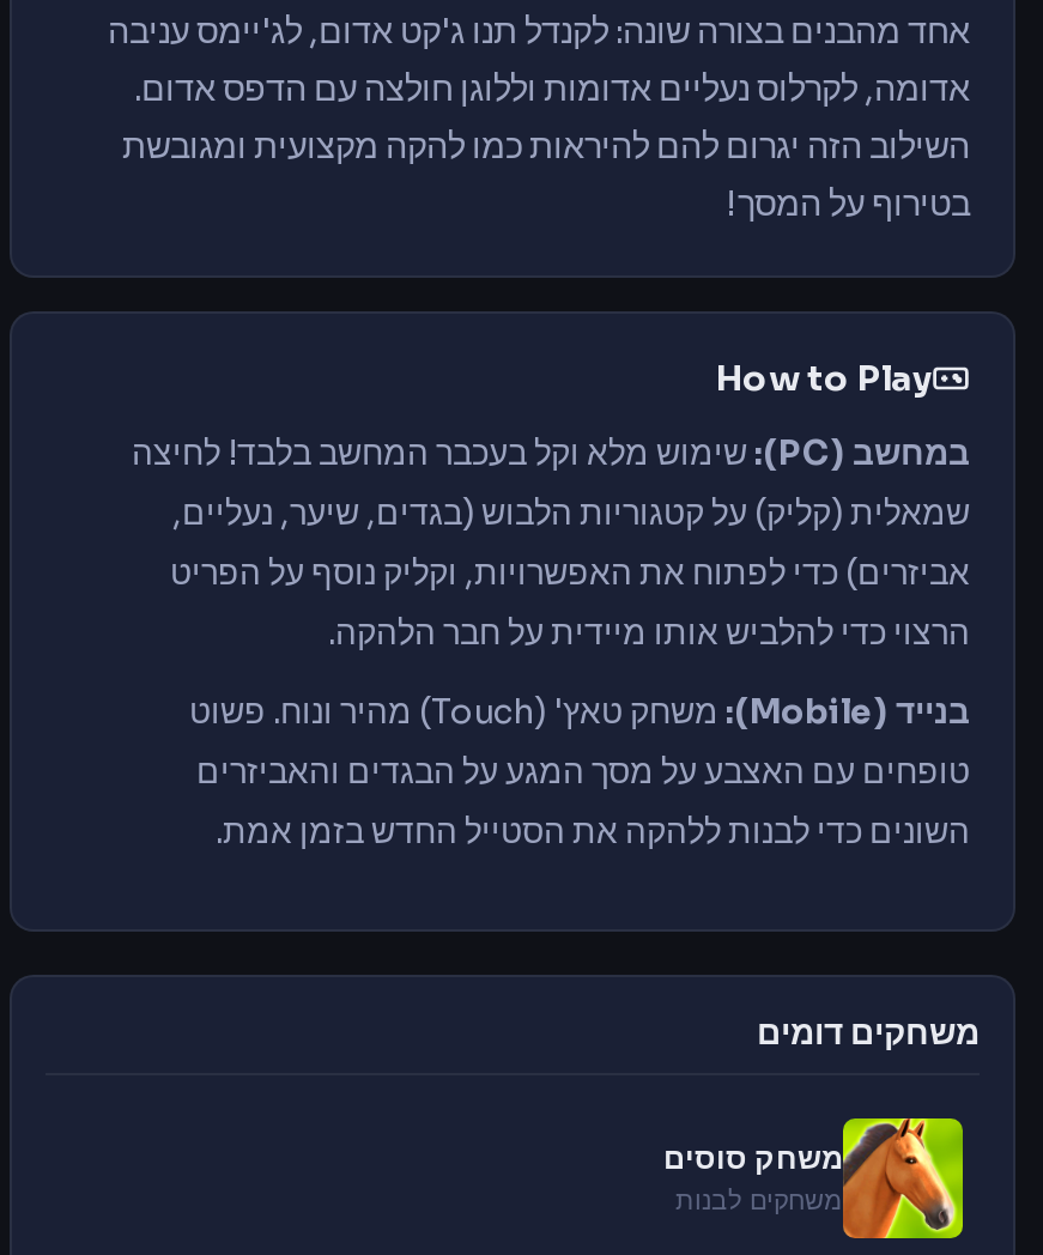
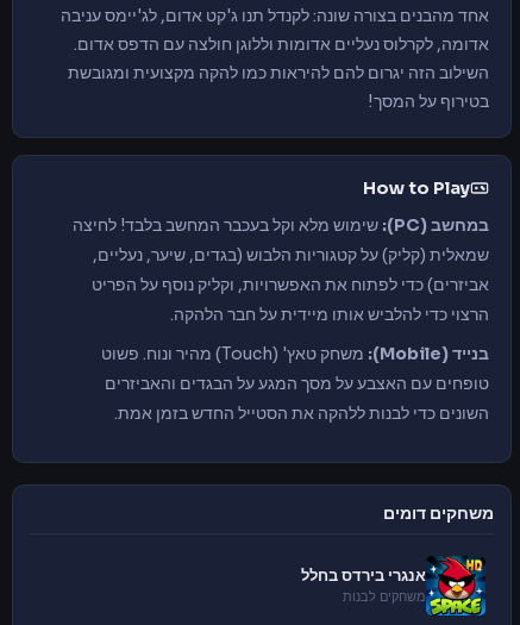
- [image]
- משחק סוסים
+ [image]
+ אנגרי בירדס בחלל
